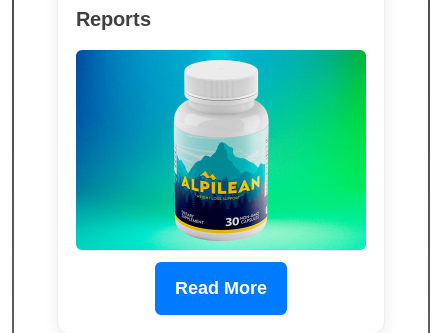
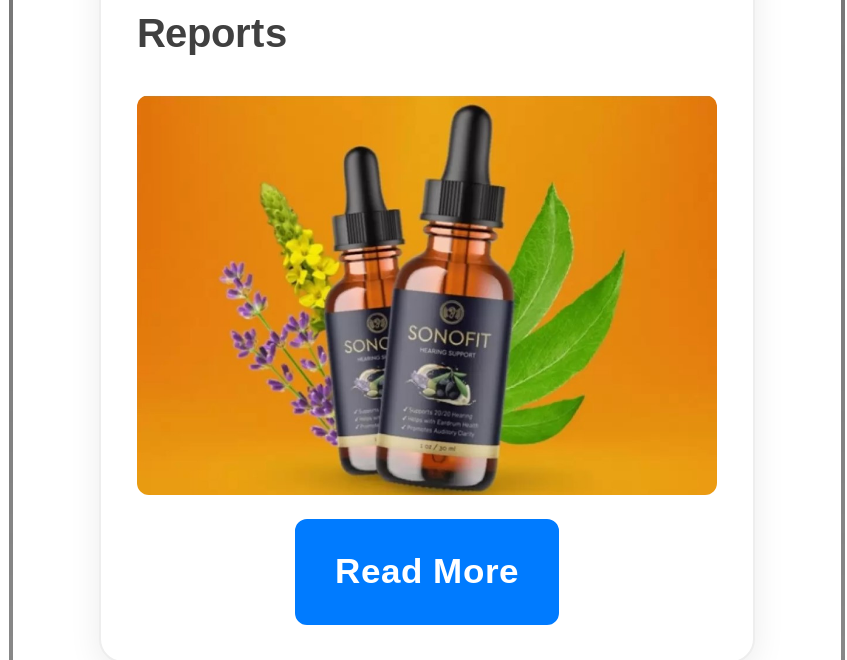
- [image]
+ [image]
